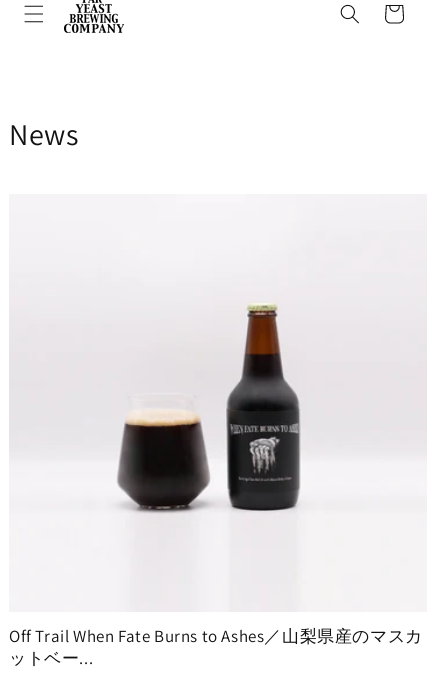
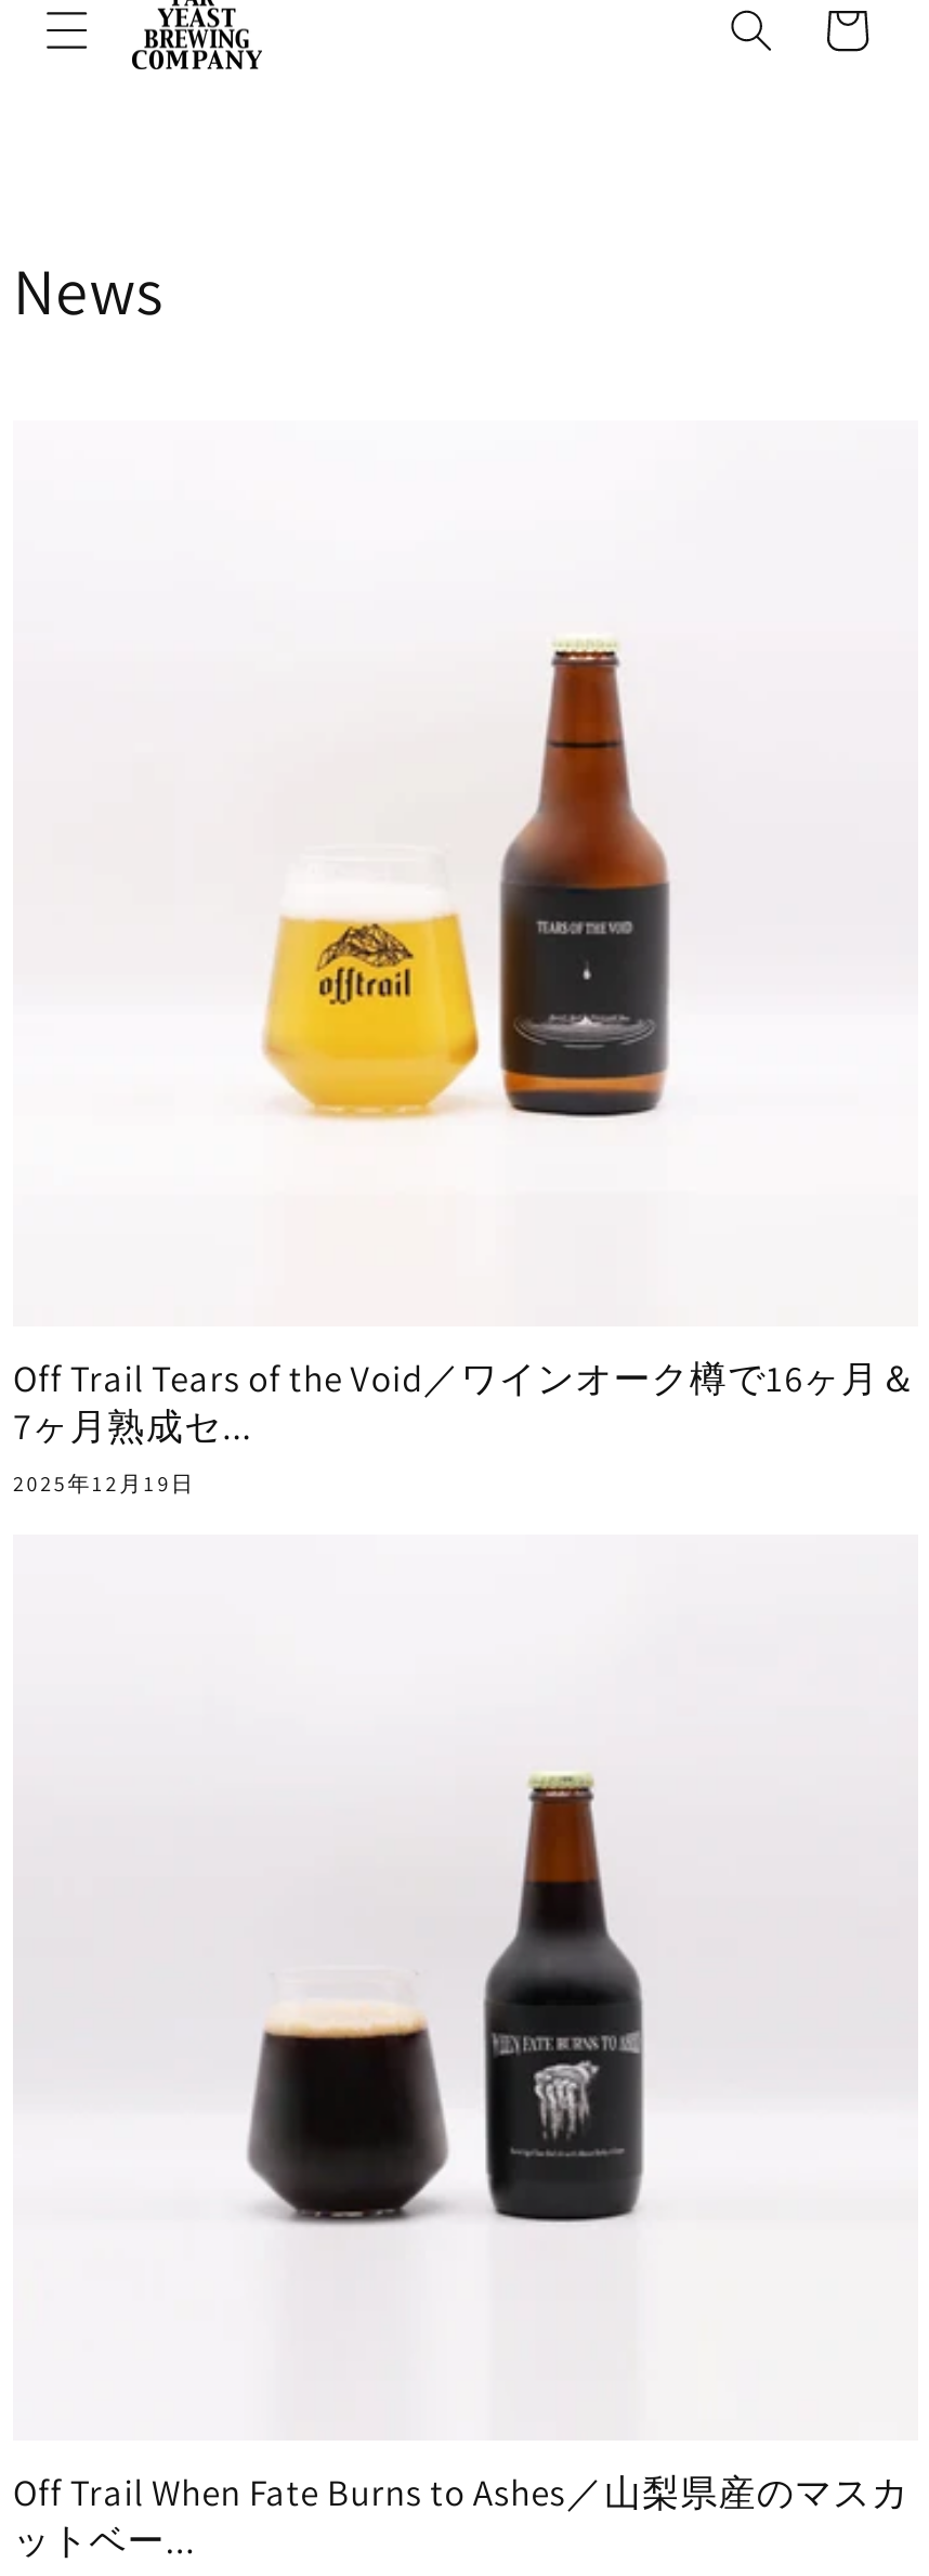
+ Off Trail Tears of the Void／ワインオーク樽で16ヶ月＆
+ 7ヶ月熟成セ...
+ 2025年12月19日

+ [image]

+ [image]
